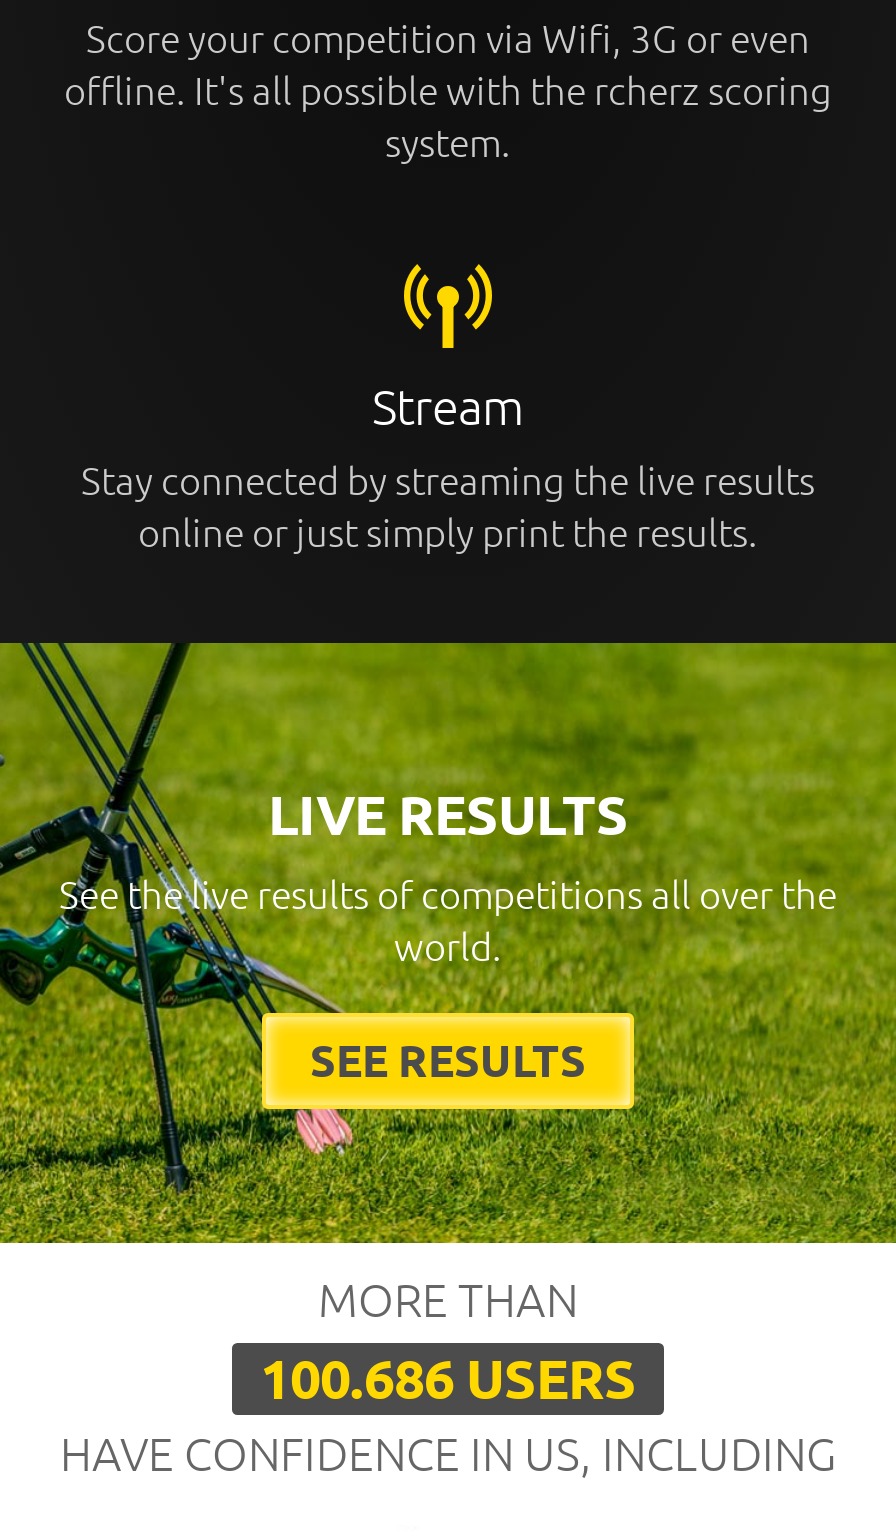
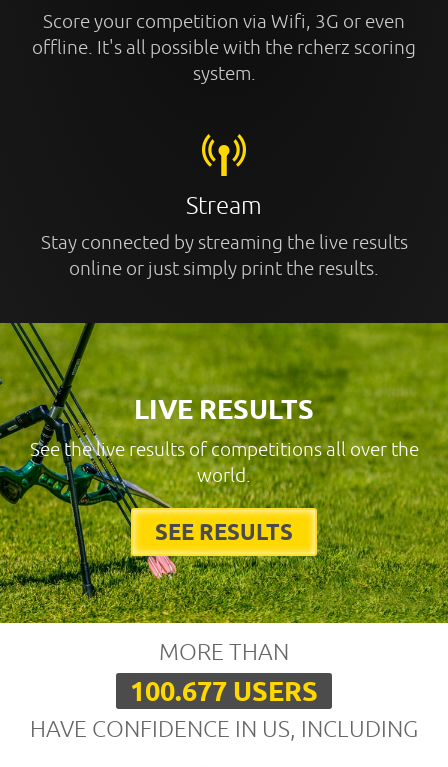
- 100.686 USERS
+ 100.677 USERS
